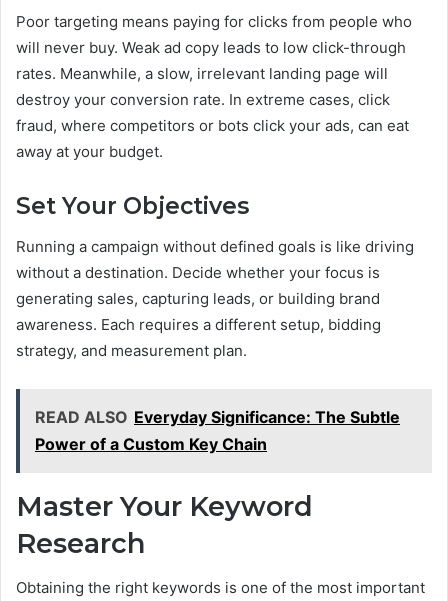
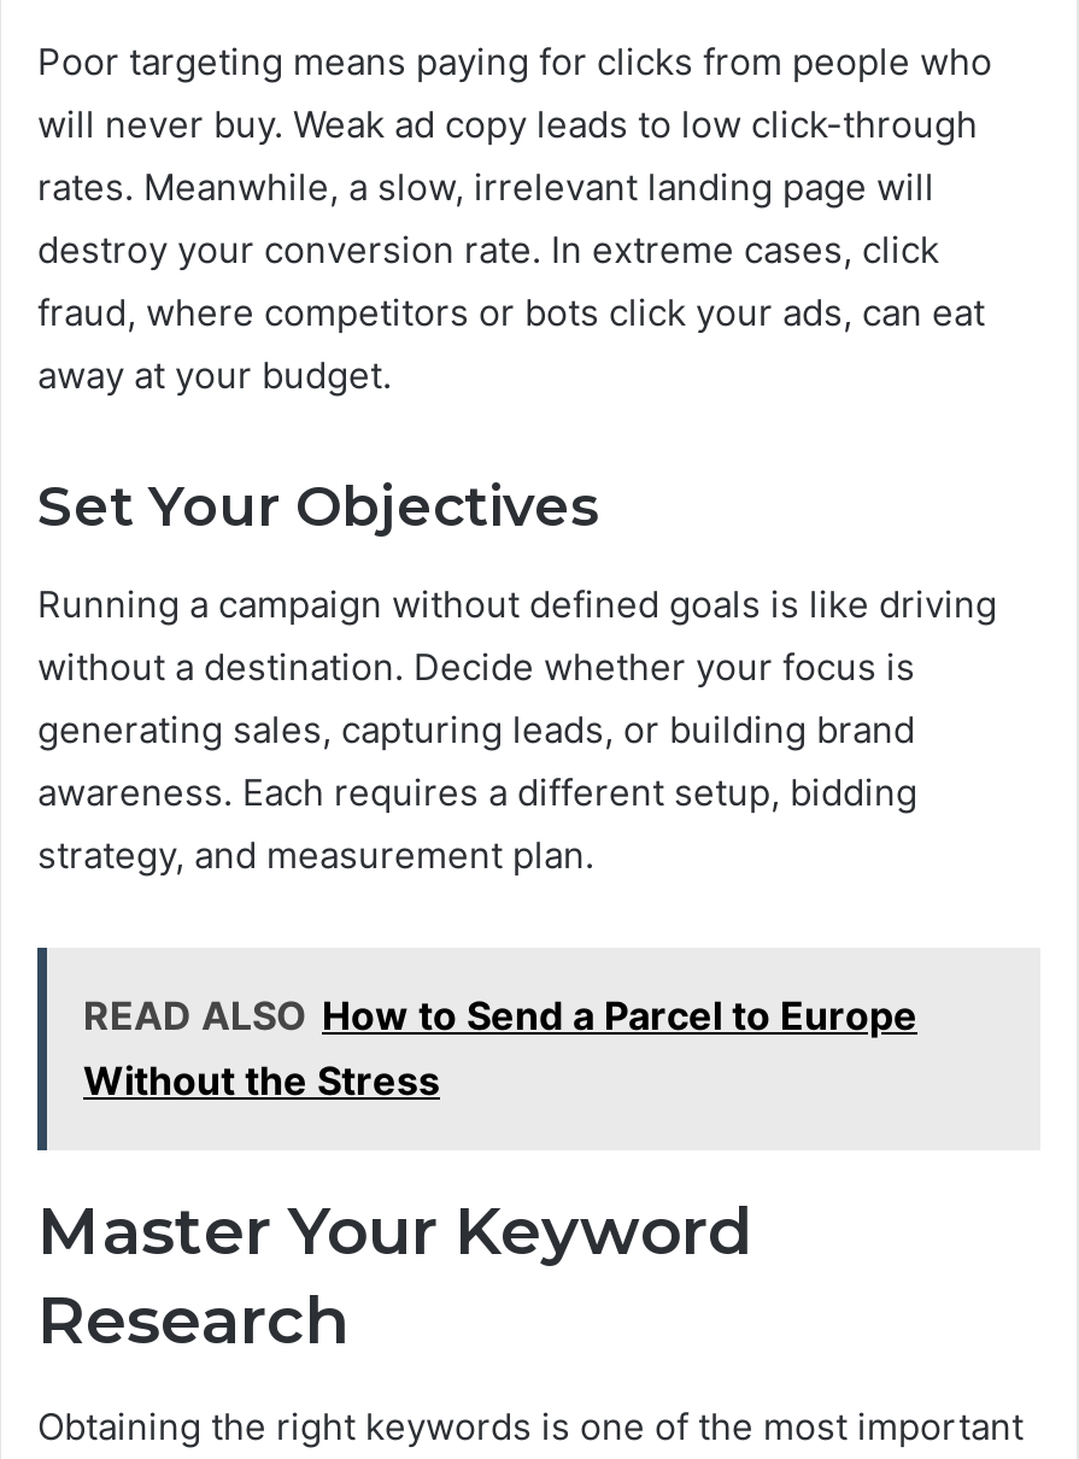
- READ ALSO Everyday Significance: The Subtle
- Power of a Custom Key Chain
+ READ ALSO How to Send a Parcel to Europe
+ Without the Stress
